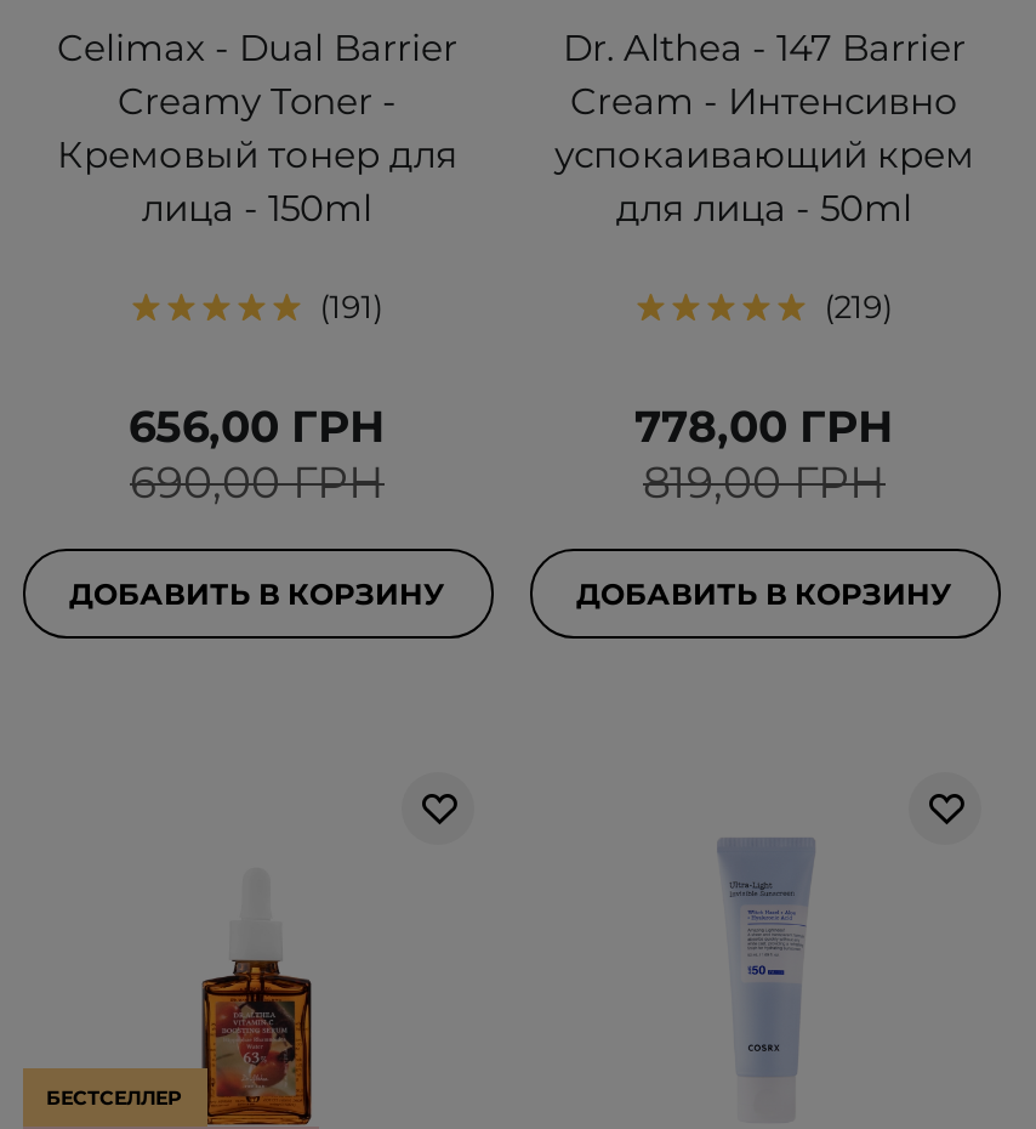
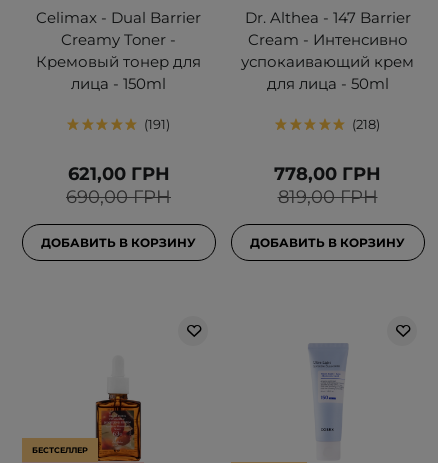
- 219
+ 218

- 656,00 ГРН
+ 621,00 ГРН
